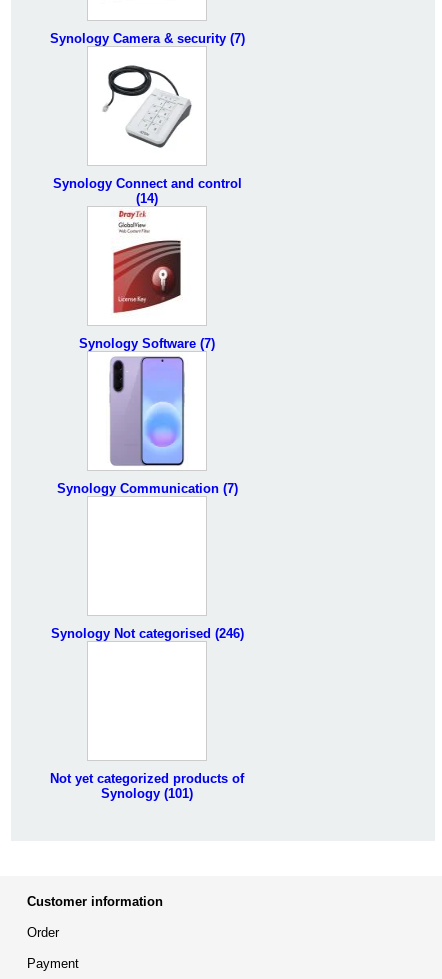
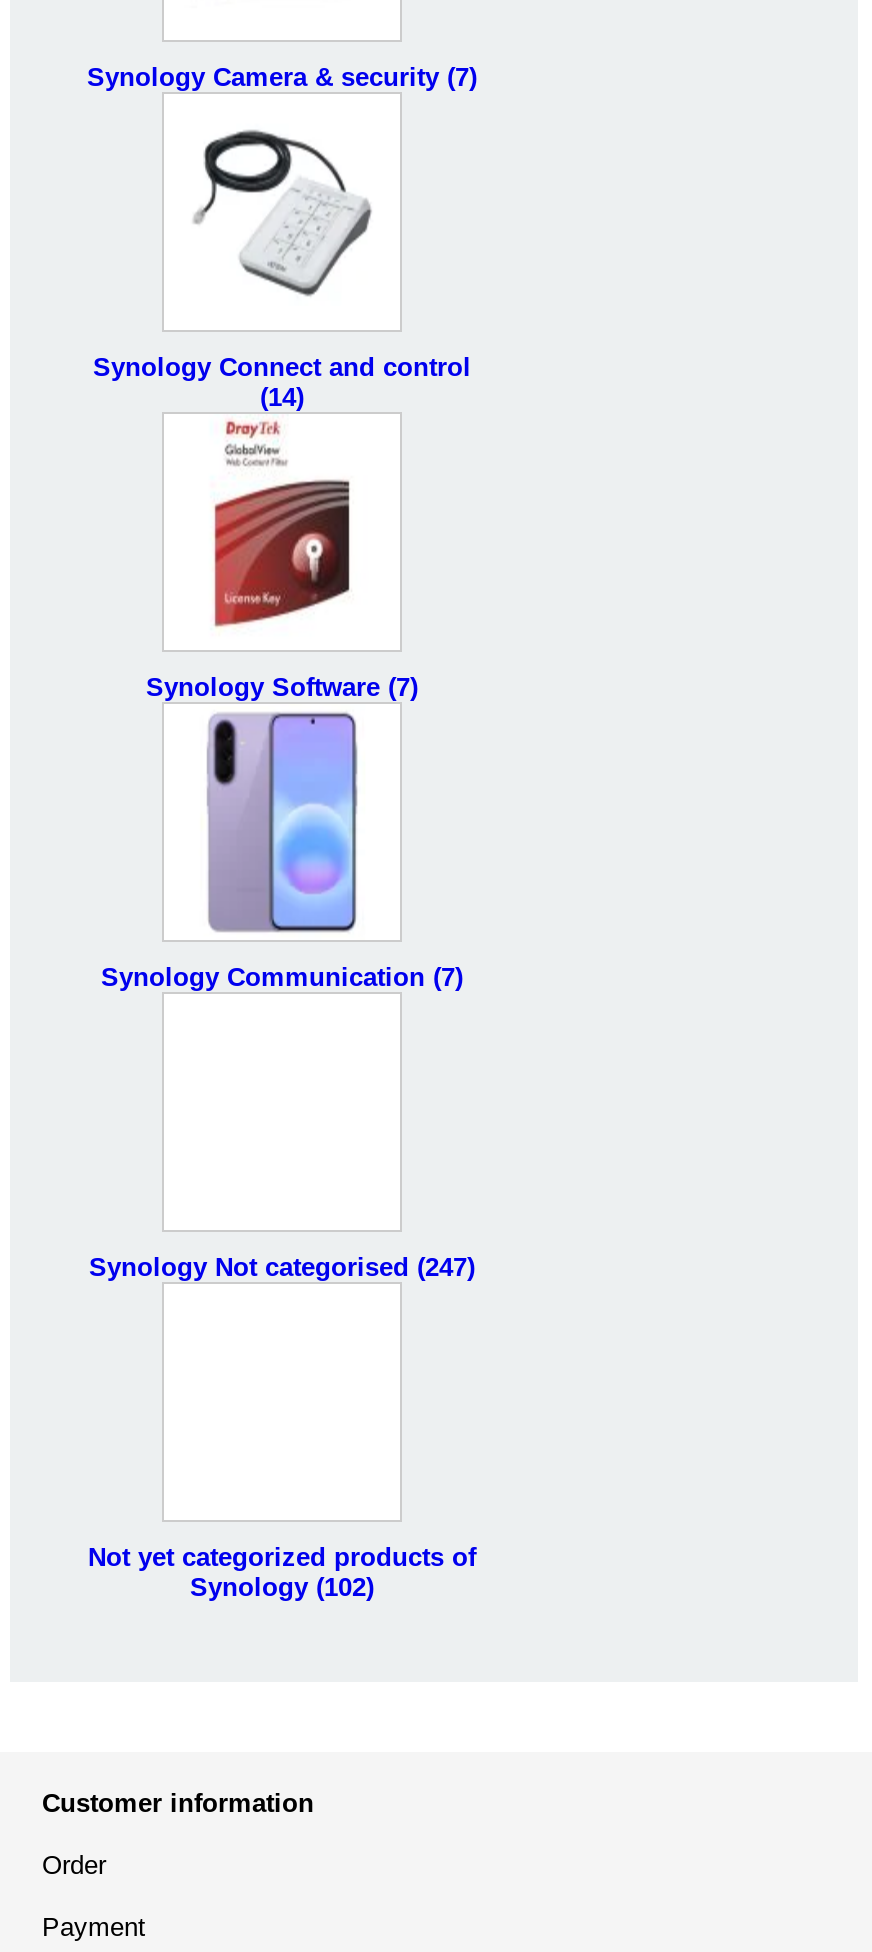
- Synology Not categorised (246)
+ Synology Not categorised (247)

- Synology (101)
+ Synology (102)
